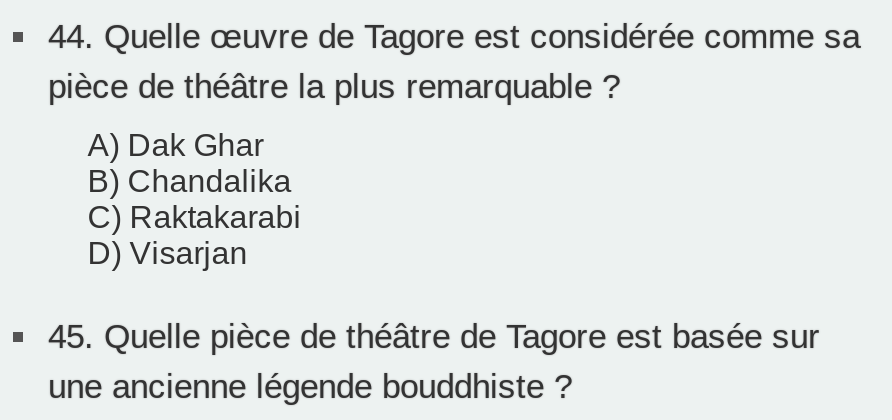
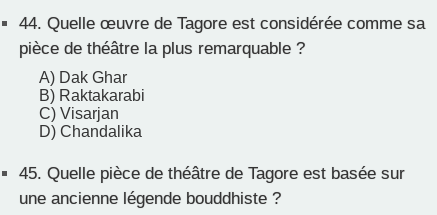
- B) Chandalika
+ B) Raktakarabi

- C) Raktakarabi
+ C) Visarjan

- D) Visarjan
+ D) Chandalika
